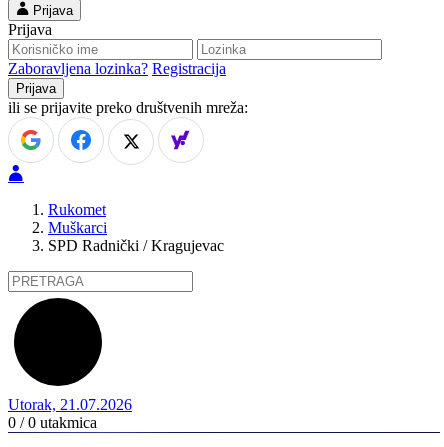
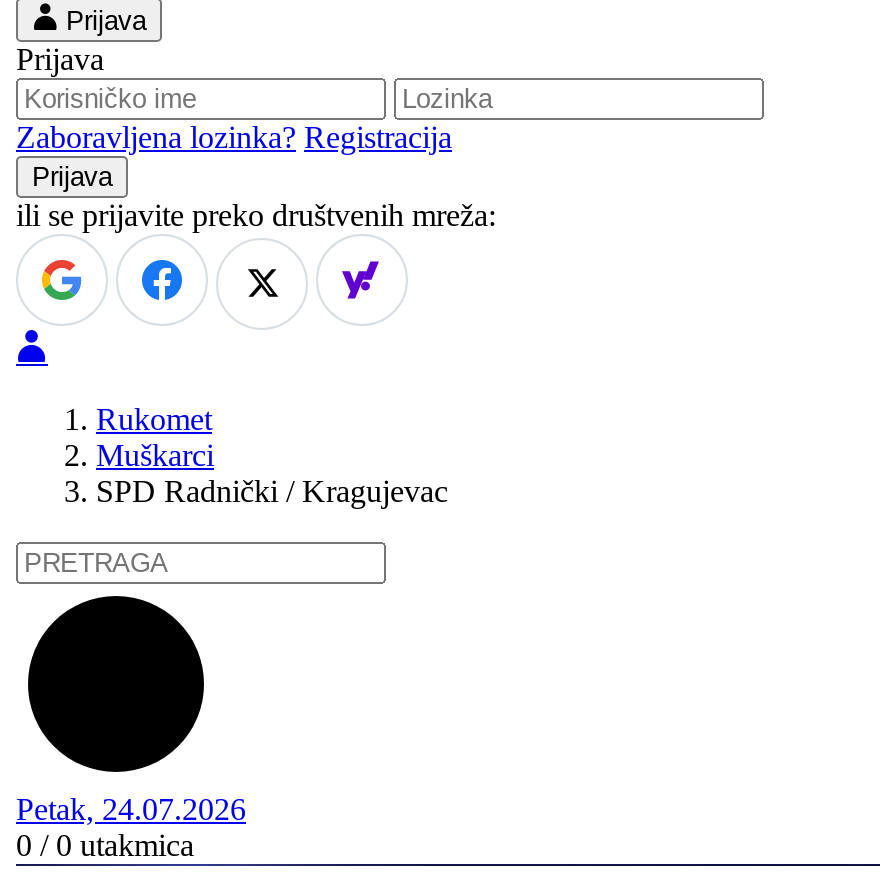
- Utorak, 21.07.2026
+ Petak, 24.07.2026
